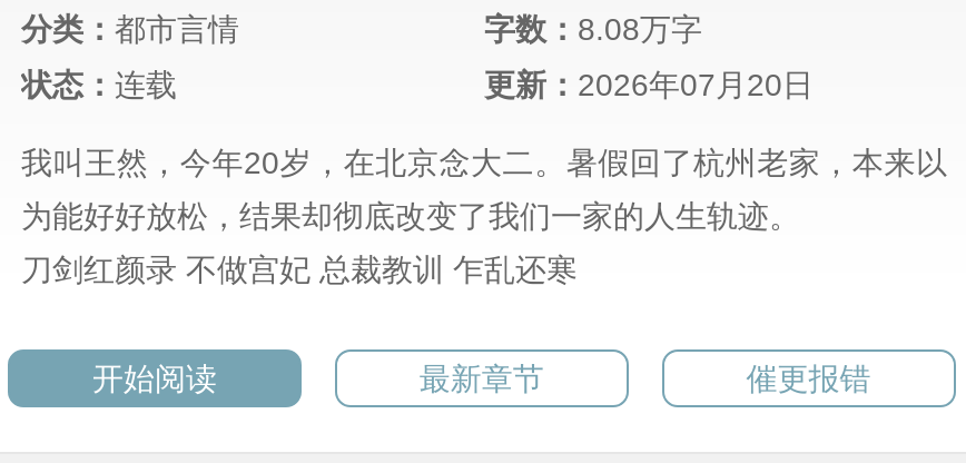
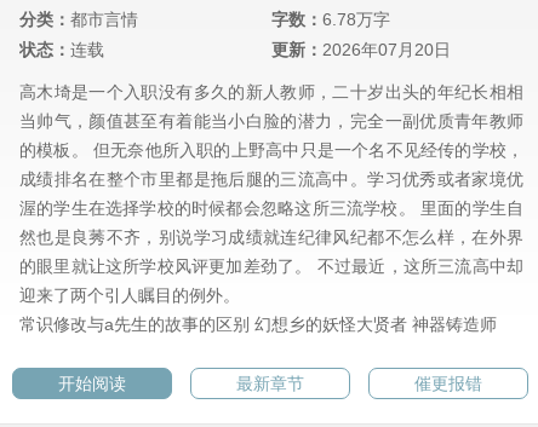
- 字数：8.08万字
+ 字数：6.78万字

- 我叫王然，今年20岁，在北京念大二。暑假回了杭州老家，本来以
- 为能好好放松，结果却彻底改变了我们一家的人生轨迹。
- 刀剑红颜录 不做宫妃 总裁教训 乍乱还寒
+ 高木埼是一个入职没有多久的新人教师，二十岁出头的年纪长相相
+ 当帅气，颜值甚至有着能当小白脸的潜力，完全一副优质青年教师
+ 的模板。 但无奈他所入职的上野高中只是一个名不见经传的学校，
+ 成绩排名在整个市里都是拖后腿的三流高中。学习优秀或者家境优
+ 渥的学生在选择学校的时候都会忽略这所三流学校。 里面的学生自
+ 然也是良莠不齐，别说学习成绩就连纪律风纪都不怎么样，在外界
+ 的眼里就让这所学校风评更加差劲了。 不过最近，这所三流高中却
+ 迎来了两个引人瞩目的例外。
+ 常识修改与a先生的故事的区别 幻想乡的妖怪大贤者 神器铸造师
